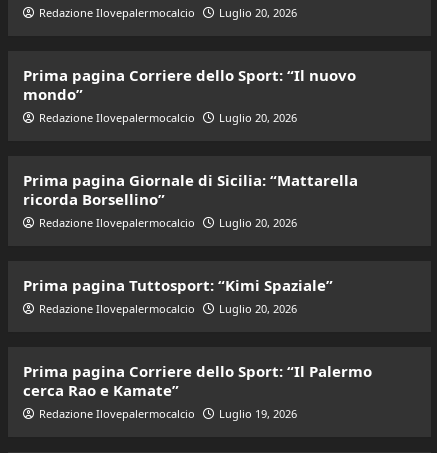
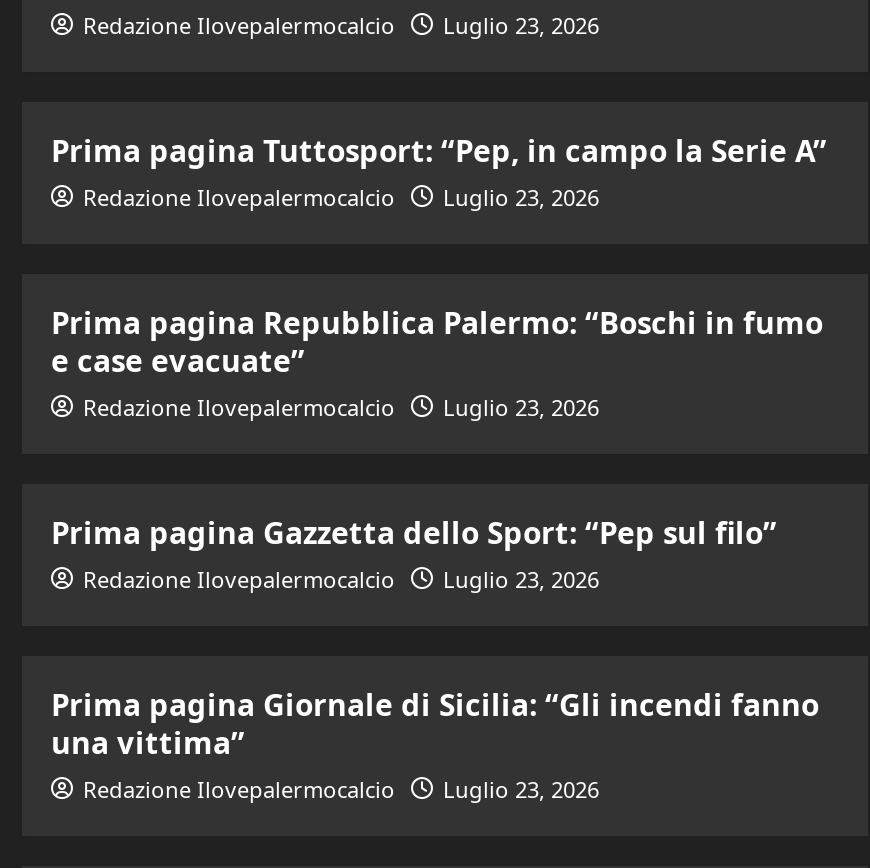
- Redazione Ilovepalermocalcio Luglio 20, 2026
+ Redazione Ilovepalermocalcio Luglio 23, 2026

- Prima pagina Corriere dello Sport: “Il nuovo
- mondo”
+ Prima pagina Tuttosport: “Pep, in campo la Serie A”

- Redazione Ilovepalermocalcio Luglio 20, 2026
+ Redazione Ilovepalermocalcio Luglio 23, 2026

- Prima pagina Giornale di Sicilia: “Mattarella
- ricorda Borsellino”
+ Prima pagina Repubblica Palermo: “Boschi in fumo
+ e case evacuate”

- Redazione Ilovepalermocalcio Luglio 20, 2026
+ Redazione Ilovepalermocalcio Luglio 23, 2026

- Prima pagina Tuttosport: “Kimi Spaziale”
+ Prima pagina Gazzetta dello Sport: “Pep sul filo”

- Redazione Ilovepalermocalcio Luglio 20, 2026
+ Redazione Ilovepalermocalcio Luglio 23, 2026

- Prima pagina Corriere dello Sport: “Il Palermo
- cerca Rao e Kamate”
+ Prima pagina Giornale di Sicilia: “Gli incendi fanno
+ una vittima”

- Redazione Ilovepalermocalcio Luglio 19, 2026
+ Redazione Ilovepalermocalcio Luglio 23, 2026
